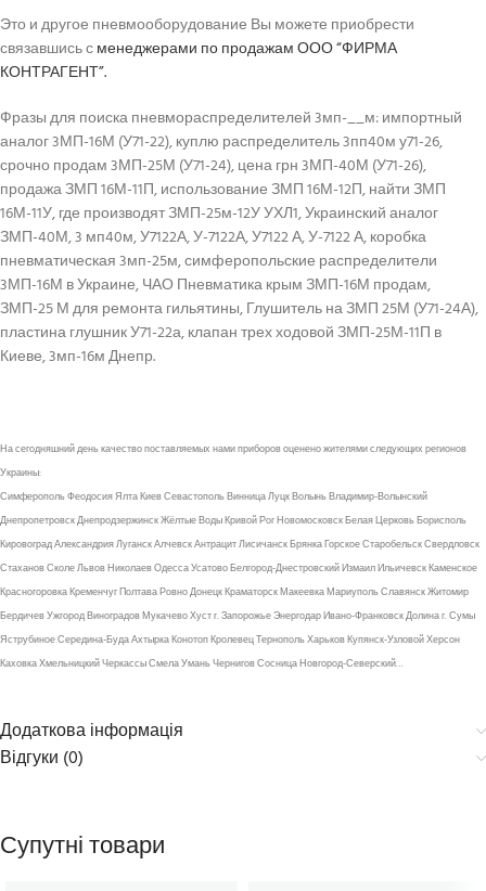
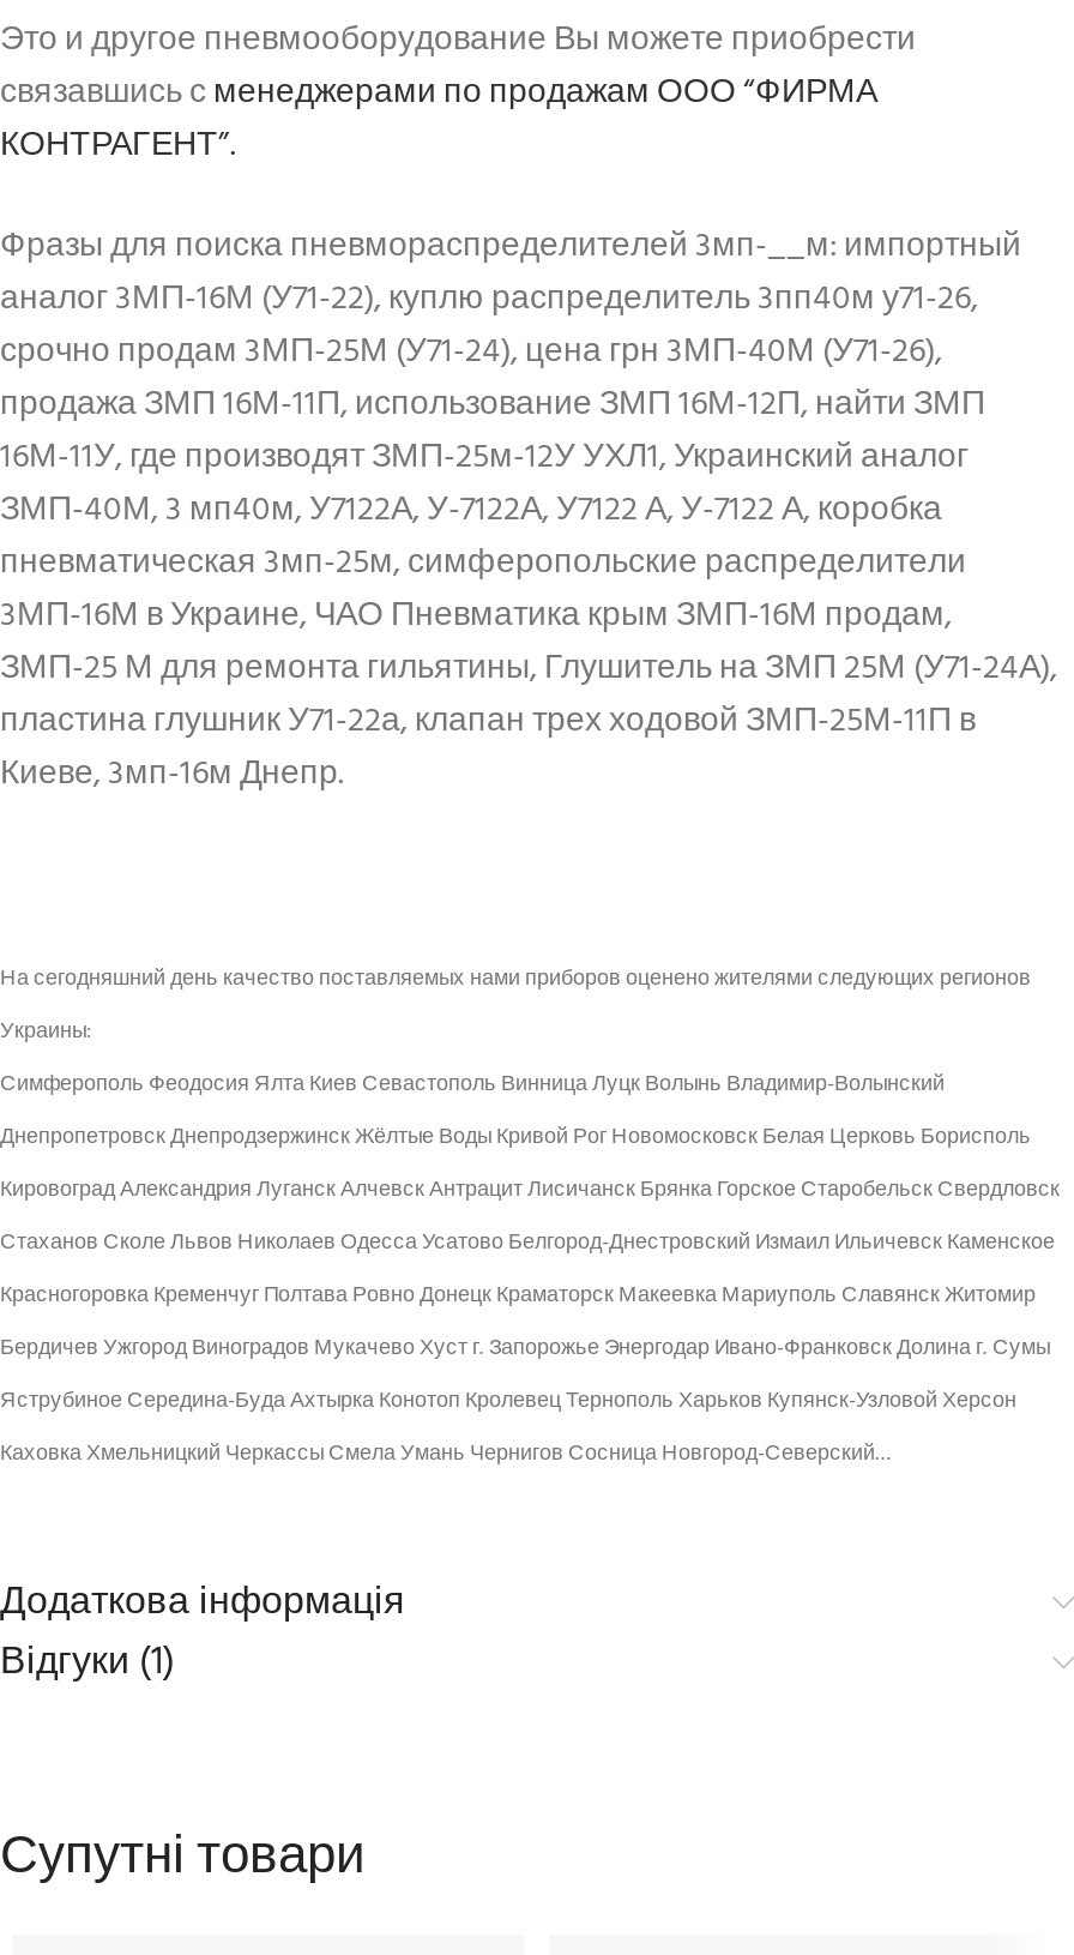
- Відгуки (0)
+ Відгуки (1)
